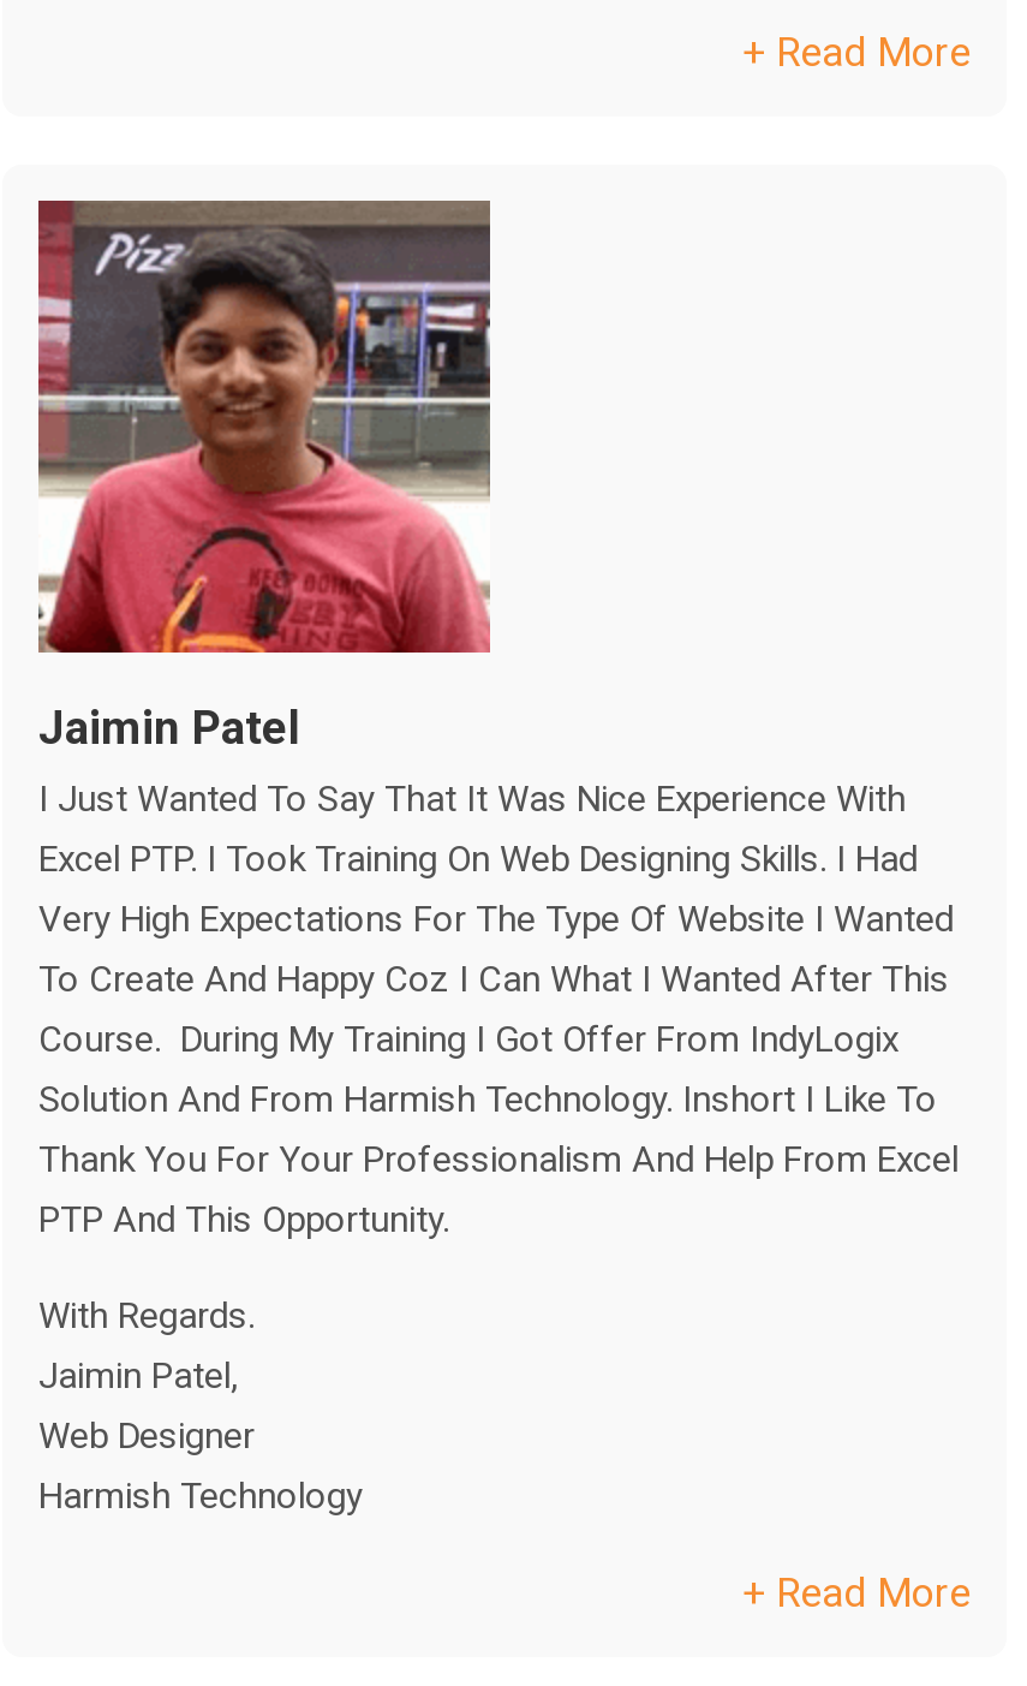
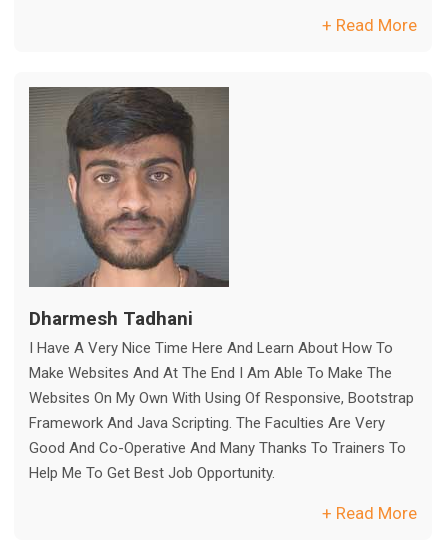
- [image]
+ [image]

- Jaimin Patel
- I Just Wanted To Say That It Was Nice Experience With
- Excel PTP. I Took Training On Web Designing Skills. I Had
- Very High Expectations For The Type Of Website I Wanted
- To Create And Happy Coz I Can What I Wanted After This
- Course. During My Training I Got Offer From IndyLogix
- Solution And From Harmish Technology. Inshort I Like To
- Thank You For Your Professionalism And Help From Excel
- PTP And This Opportunity.
- With Regards.
- Jaimin Patel,
- Web Designer
- Harmish Technology
+ Dharmesh Tadhani
+ I Have A Very Nice Time Here And Learn About How To
+ Make Websites And At The End I Am Able To Make The
+ Websites On My Own With Using Of Responsive, Bootstrap
+ Framework And Java Scripting. The Faculties Are Very
+ Good And Co-Operative And Many Thanks To Trainers To
+ Help Me To Get Best Job Opportunity.
